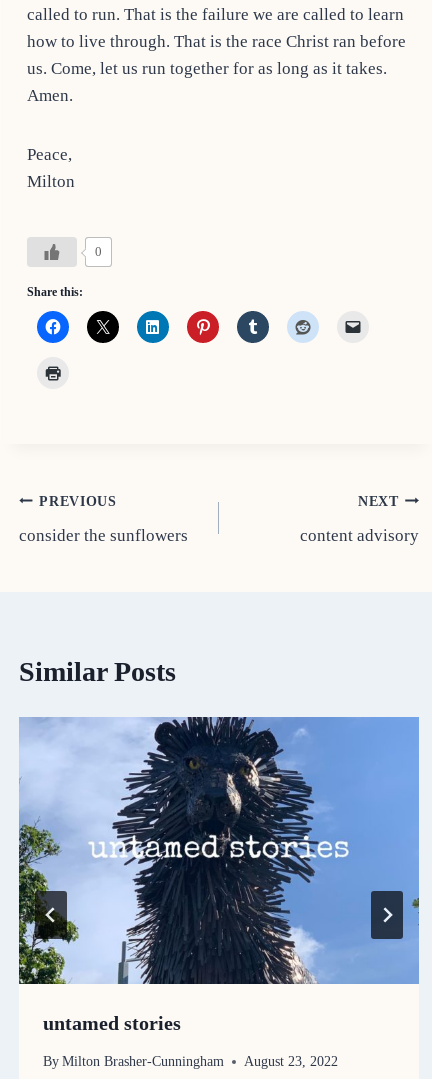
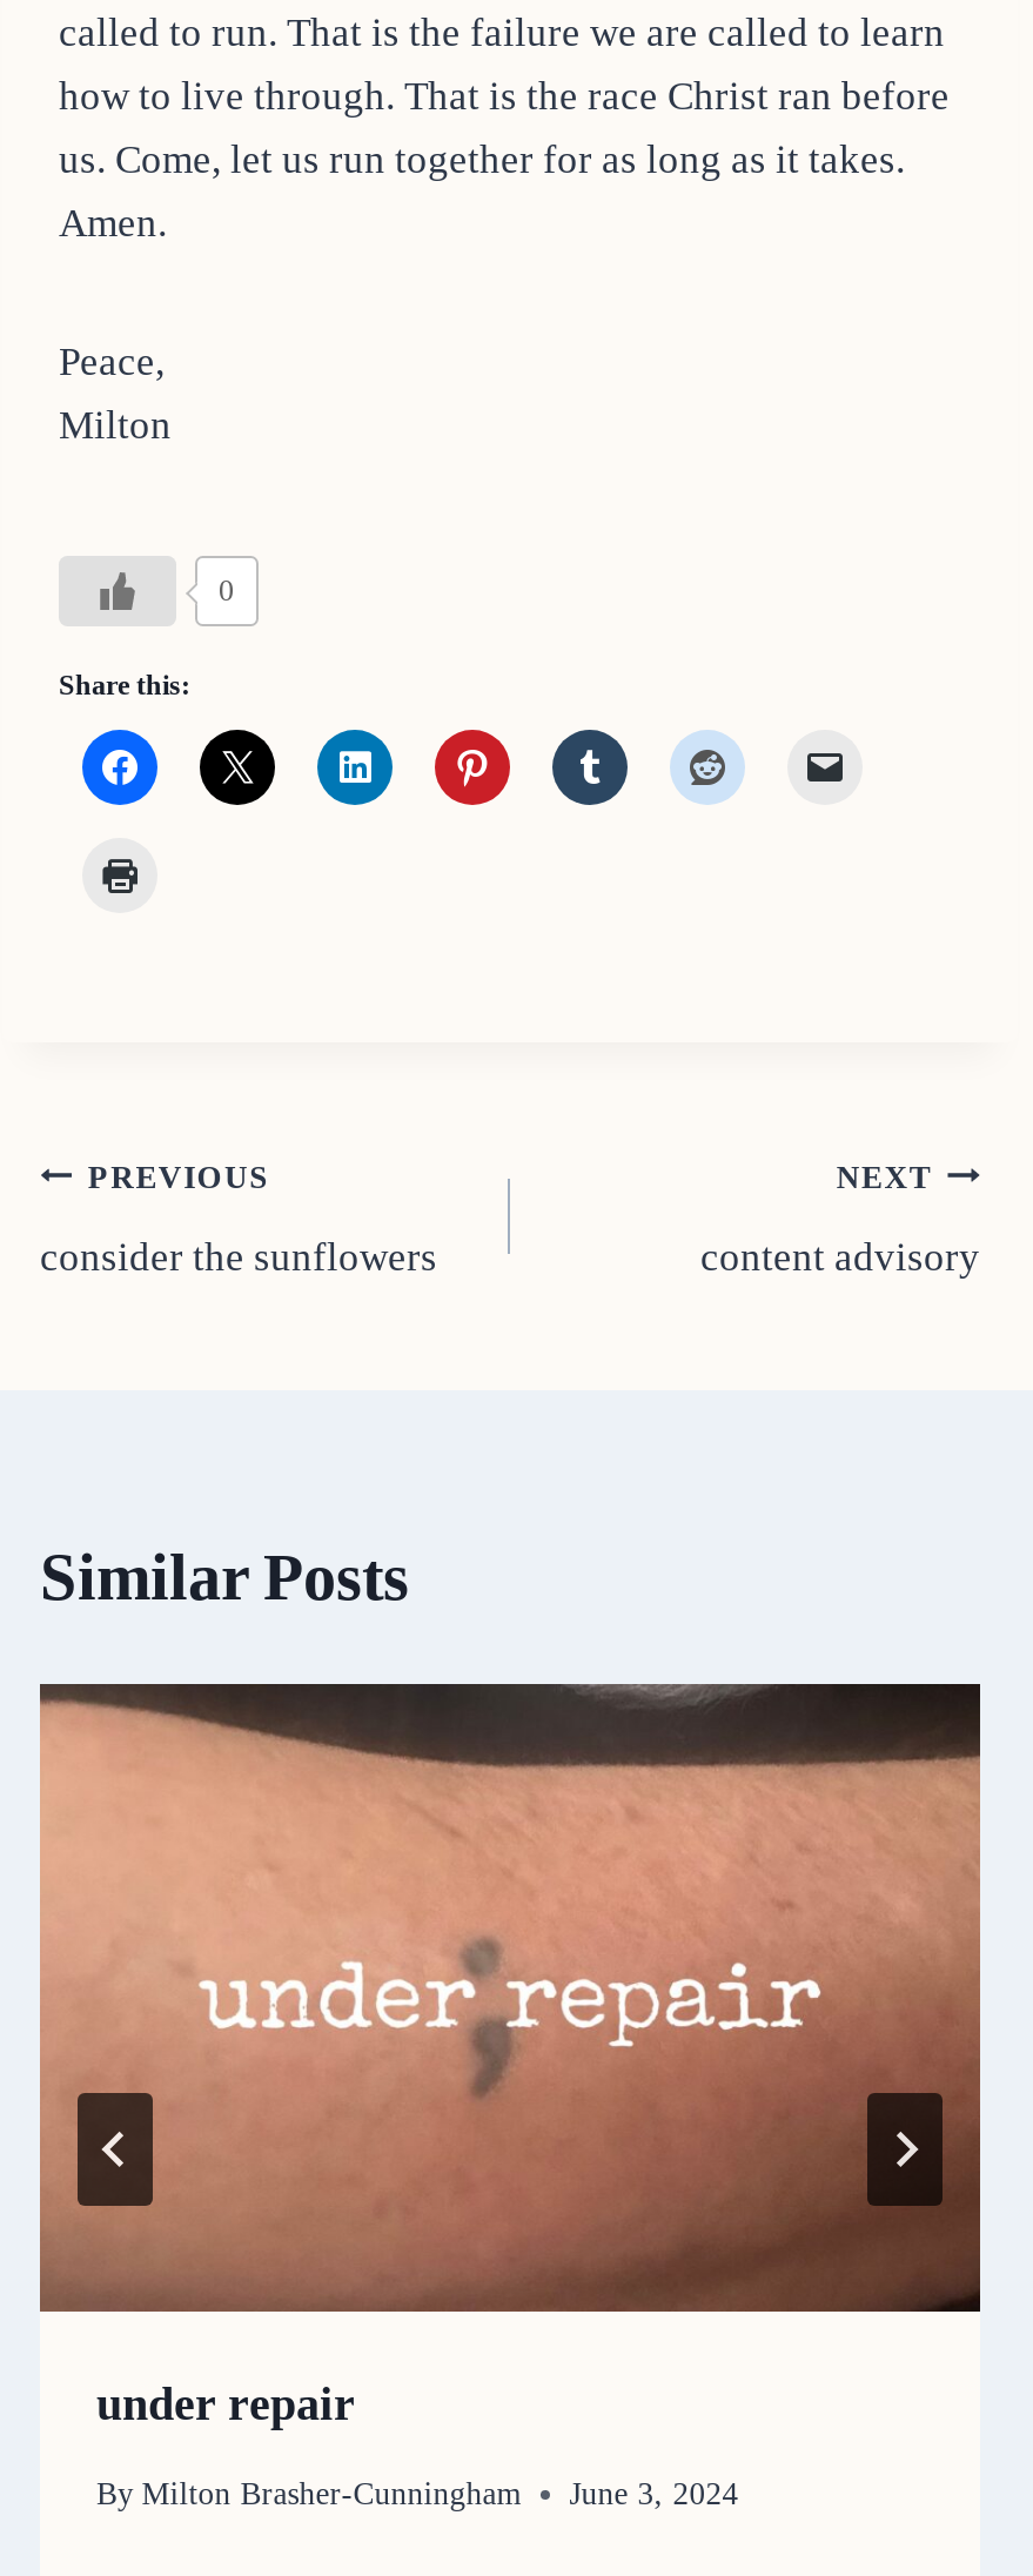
- [image]
- untamed stories
+ [image]
+ under repair

- By Milton Brasher-Cunningham August 23, 2022
+ By Milton Brasher-Cunningham June 3, 2024
